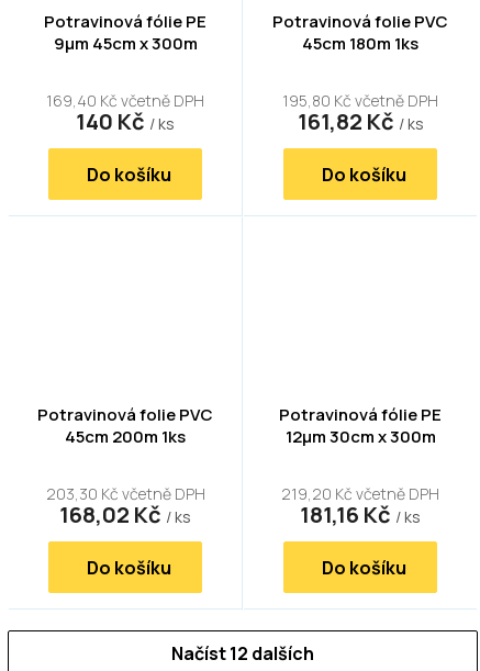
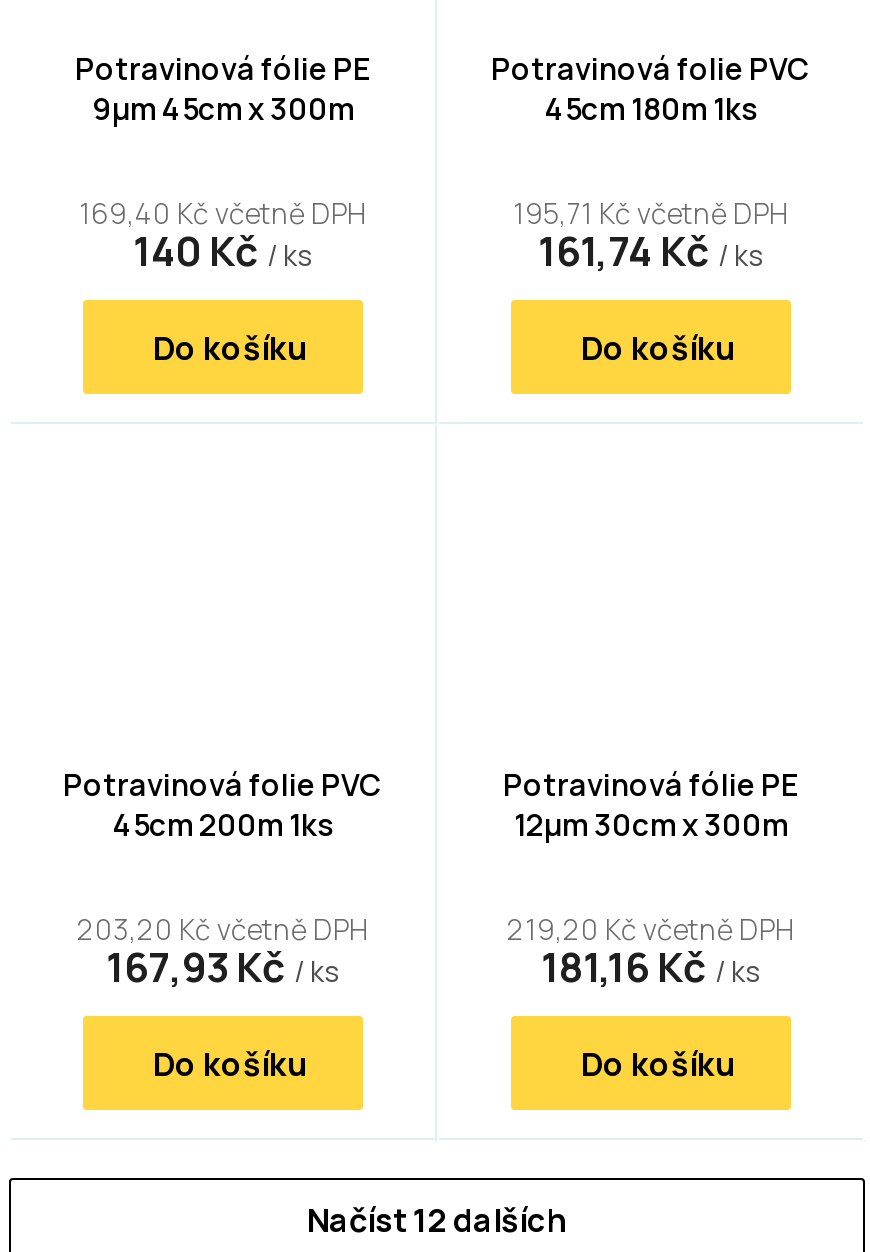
- 195,80 Kč včetně DPH
+ 195,71 Kč včetně DPH

- 161,82 Kč/ ks
+ 161,74 Kč/ ks

- 203,30 Kč včetně DPH
+ 203,20 Kč včetně DPH

- 168,02 Kč/ ks
+ 167,93 Kč/ ks
